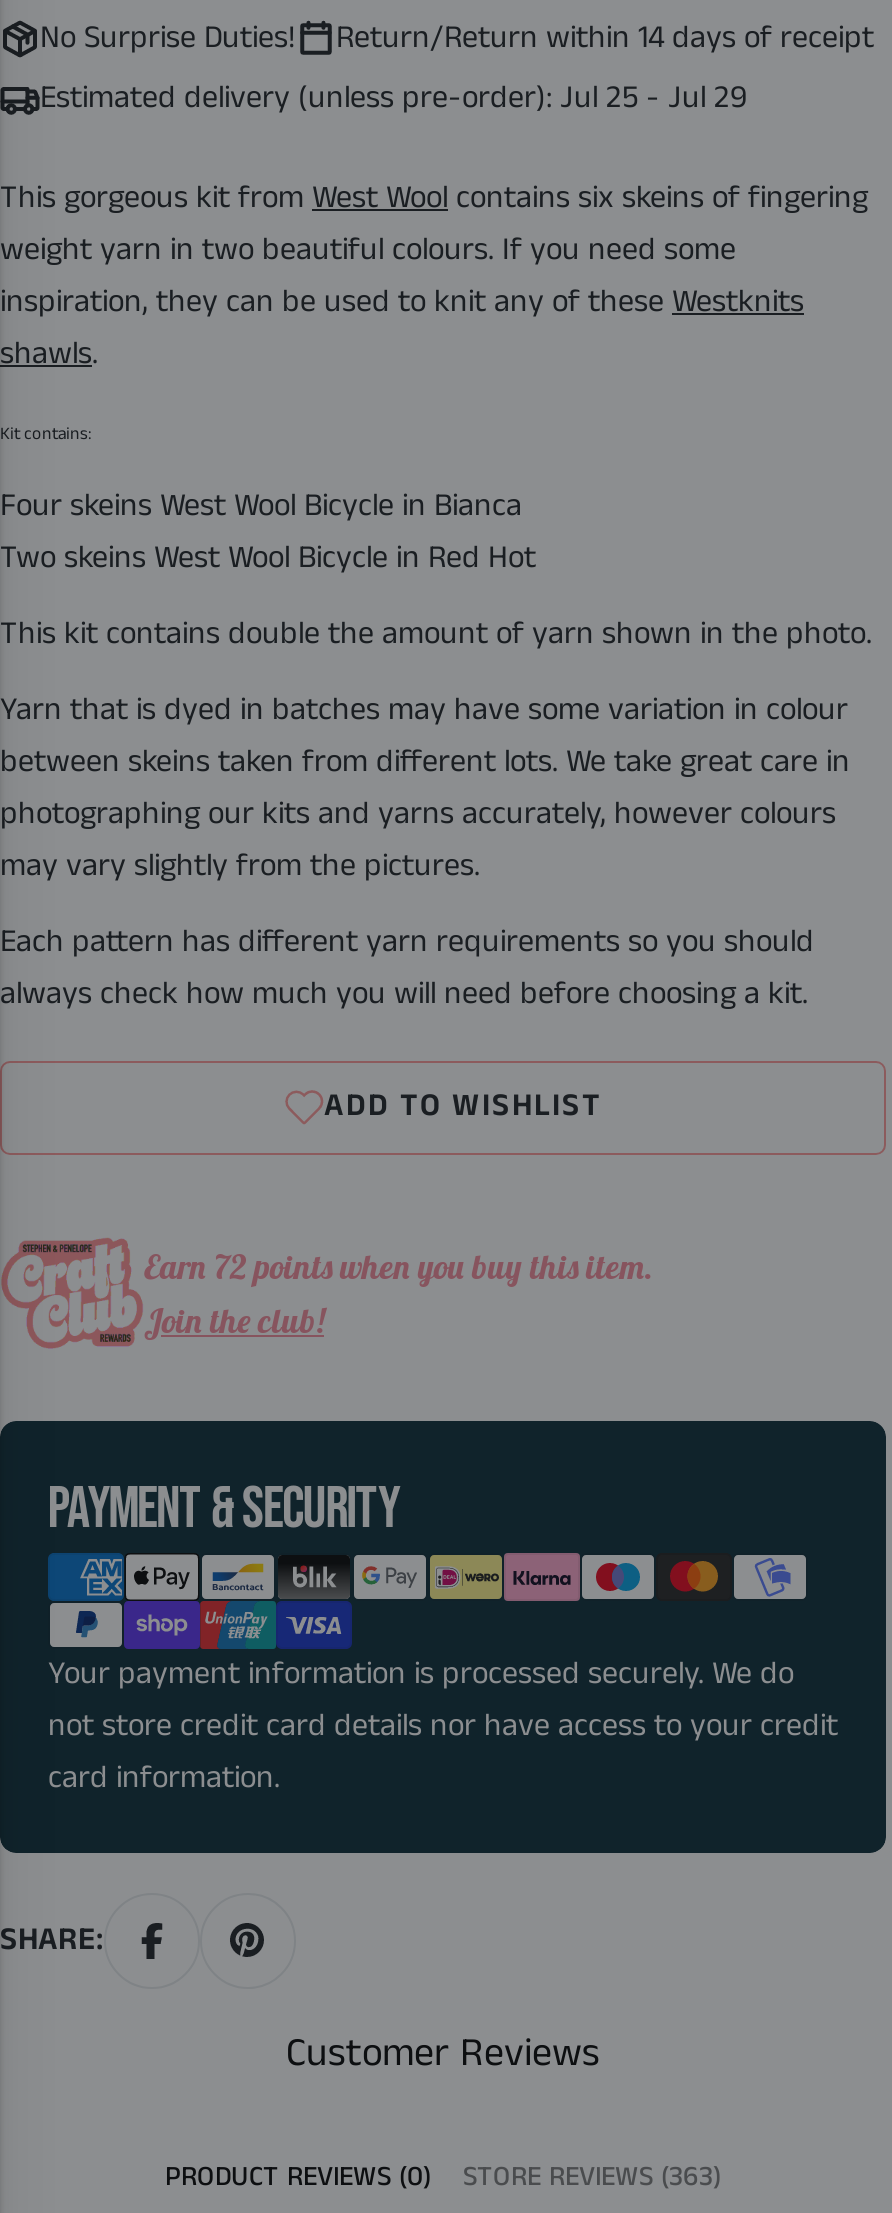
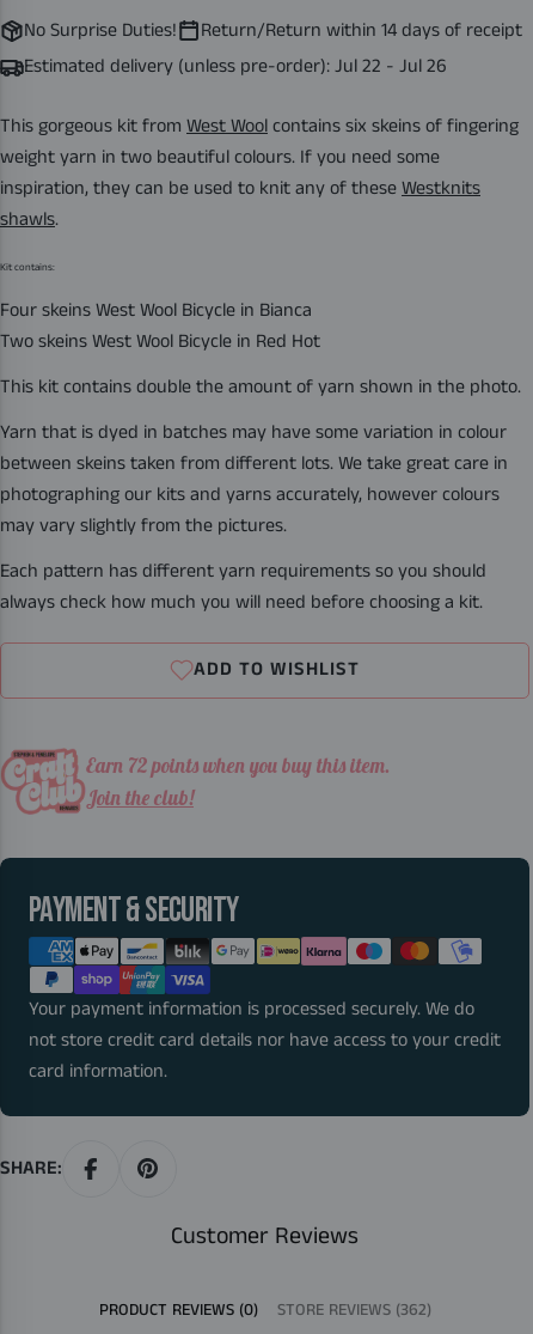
- Estimated delivery (unless pre-order): Jul 25 - Jul 29
+ Estimated delivery (unless pre-order): Jul 22 - Jul 26

- STORE REVIEWS (363)
+ STORE REVIEWS (362)
